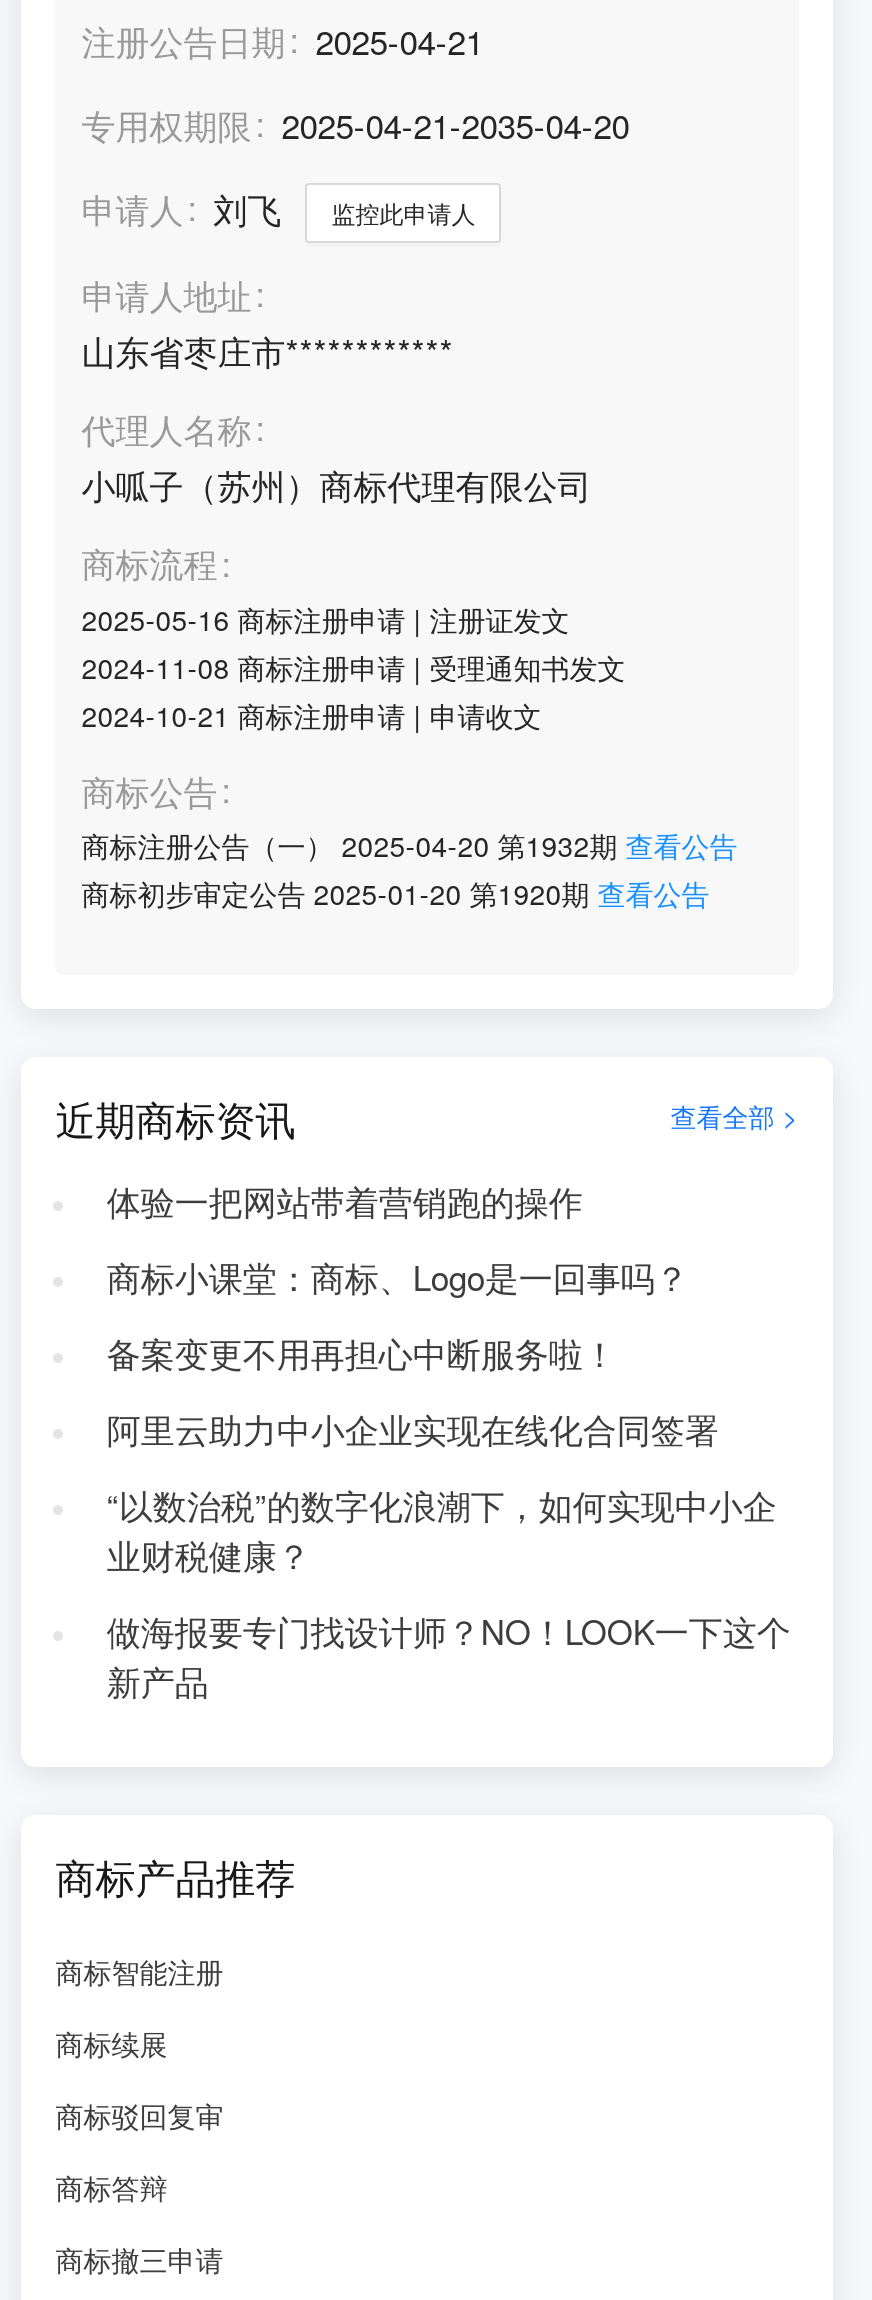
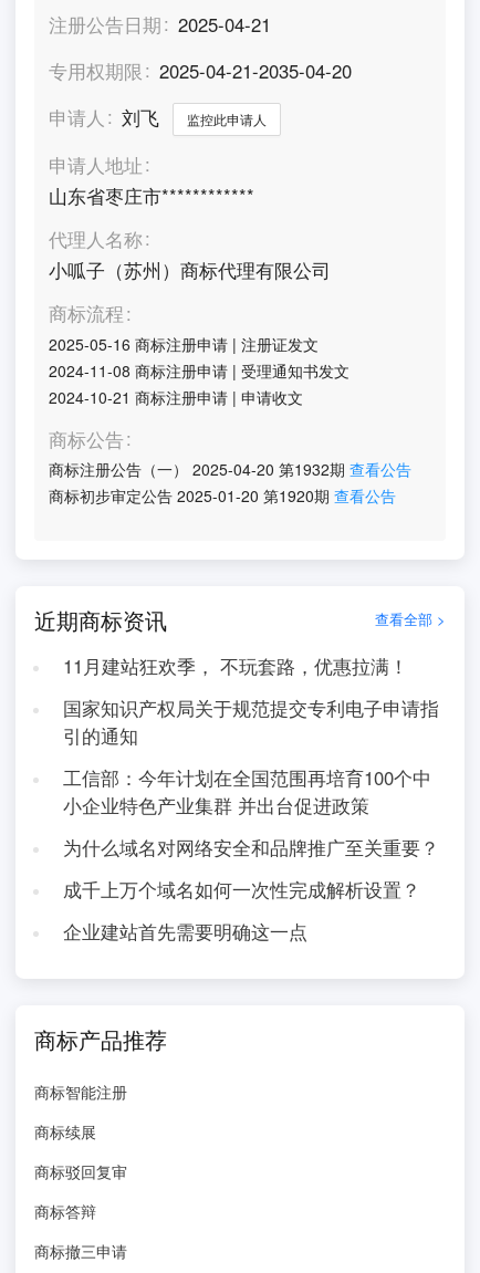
- 体验一把网站带着营销跑的操作
+ 11月建站狂欢季， 不玩套路，优惠拉满！

- 商标小课堂：商标、Logo是一回事吗？
+ 国家知识产权局关于规范提交专利电子申请指
+ 引的通知

- 备案变更不用再担心中断服务啦！
+ 工信部：今年计划在全国范围再培育100个中
+ 小企业特色产业集群 并出台促进政策

- 阿里云助力中小企业实现在线化合同签署
+ 为什么域名对网络安全和品牌推广至关重要？

- “以数治税”的数字化浪潮下，如何实现中小企
- 业财税健康？
+ 成千上万个域名如何一次性完成解析设置？

- 做海报要专门找设计师？NO！LOOK一下这个
- 新产品
+ 企业建站首先需要明确这一点
